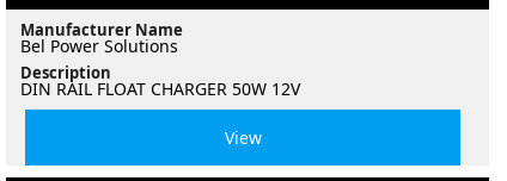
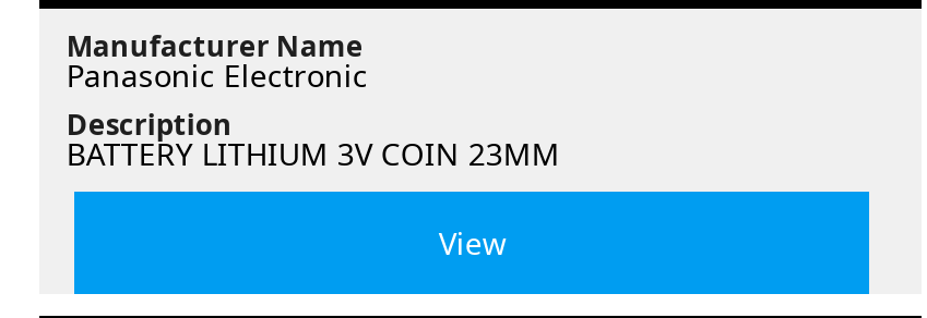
- Bel Power Solutions
+ Panasonic Electronic

- DIN RAIL FLOAT CHARGER 50W 12V
+ BATTERY LITHIUM 3V COIN 23MM
